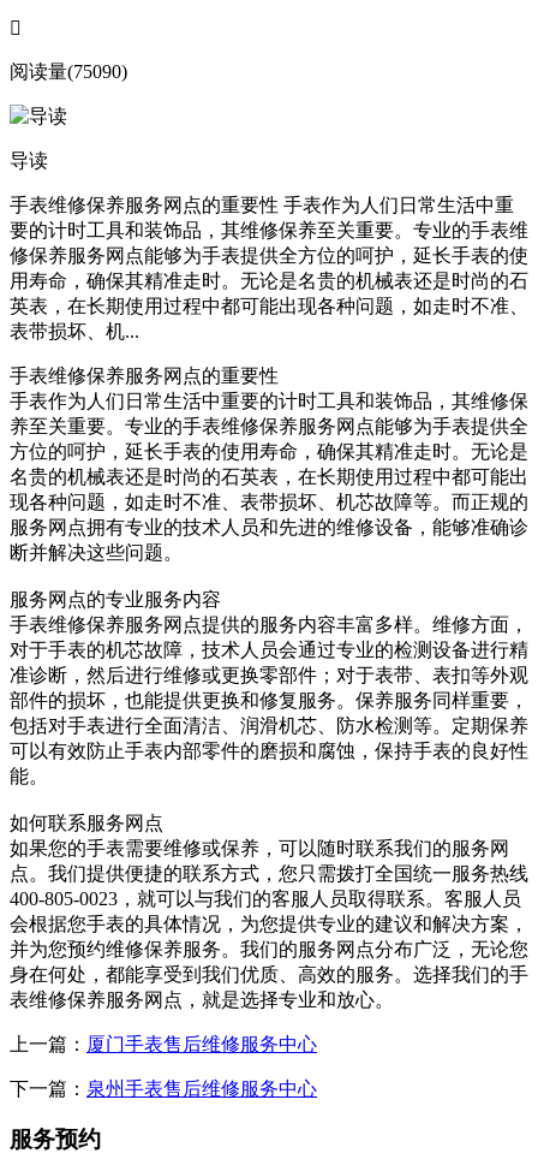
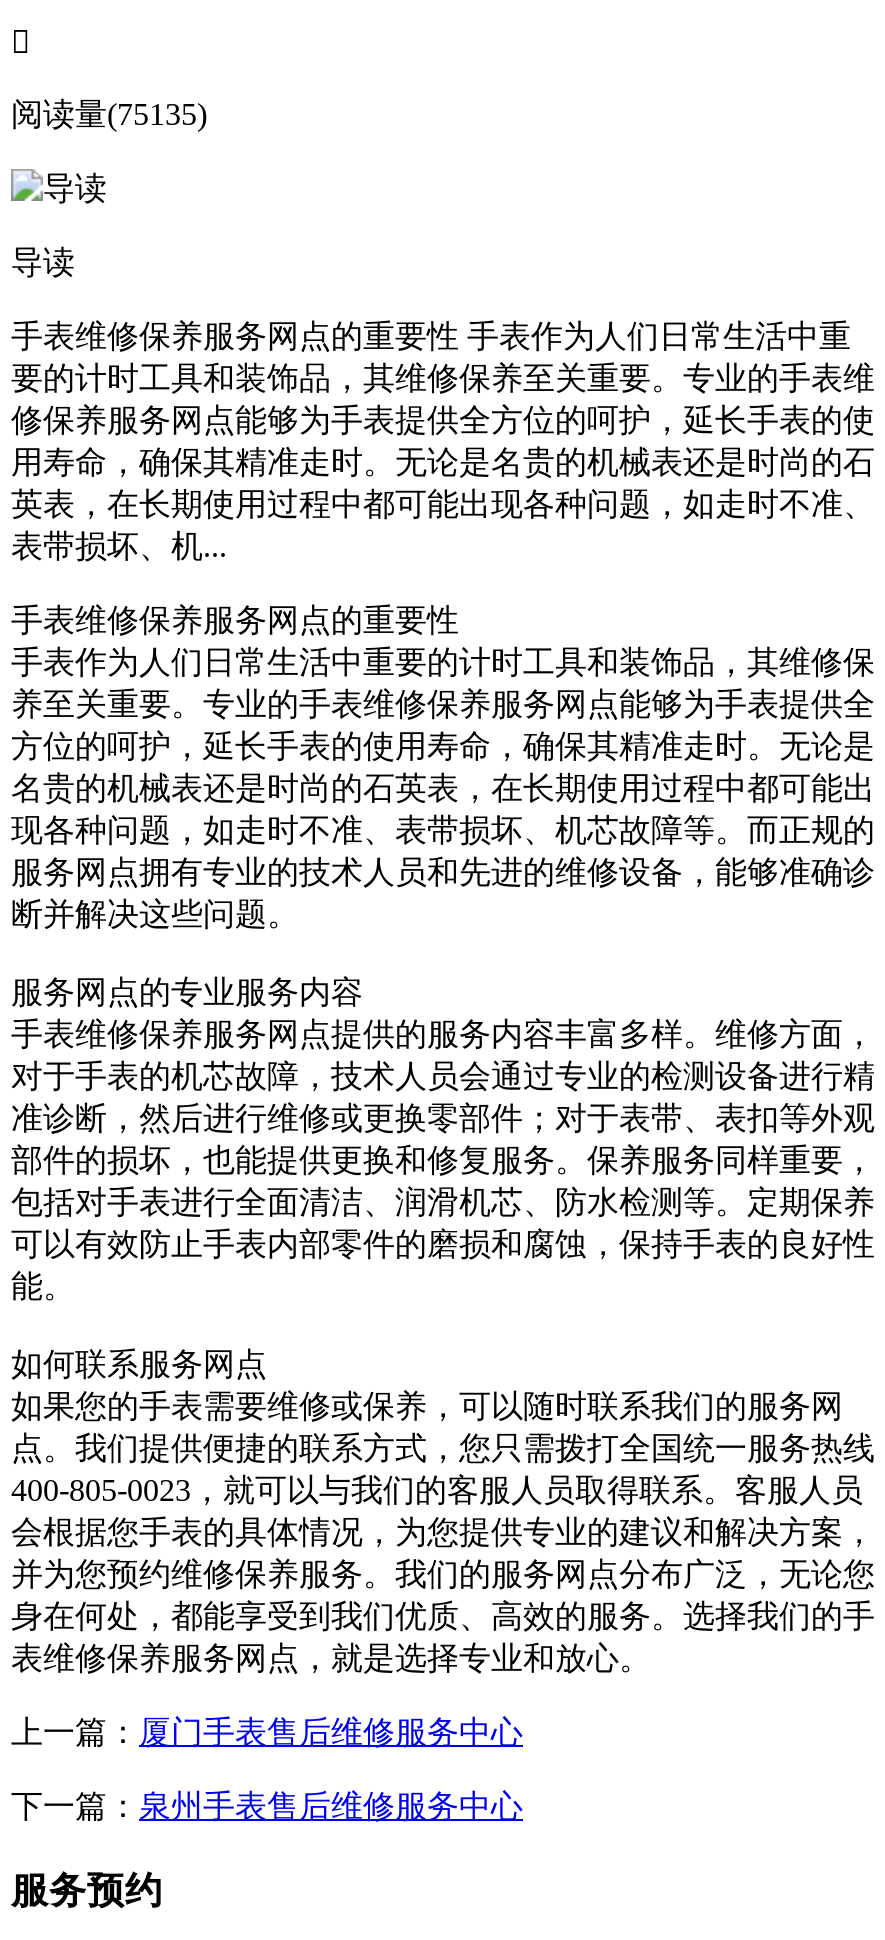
- 阅读量(75090)
+ 阅读量(75135)
